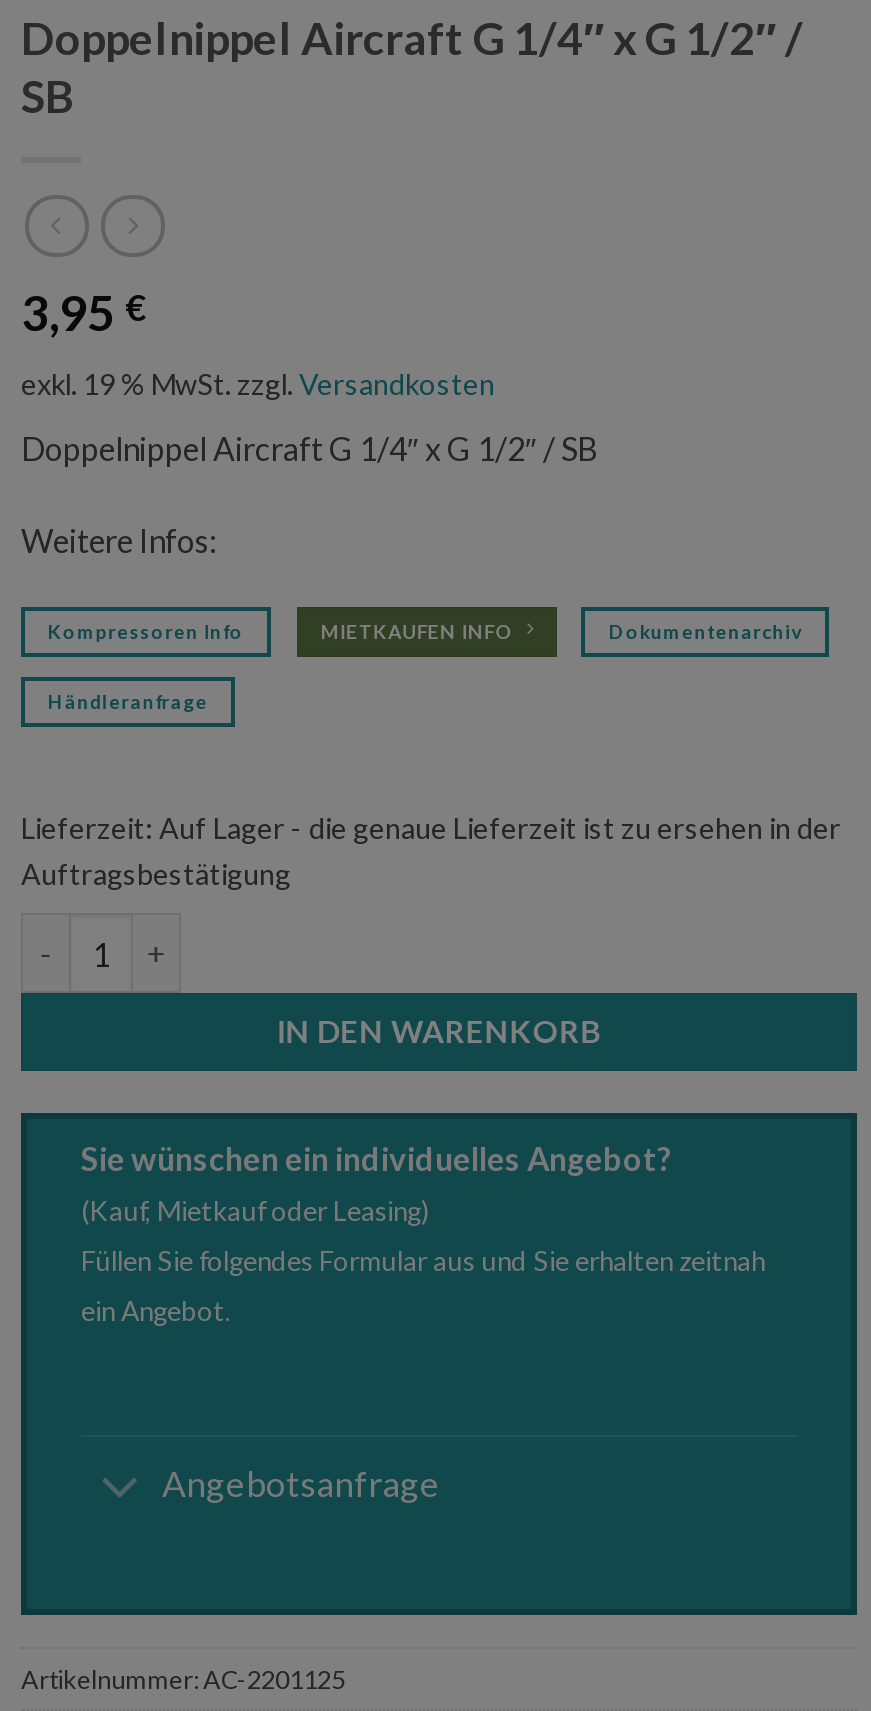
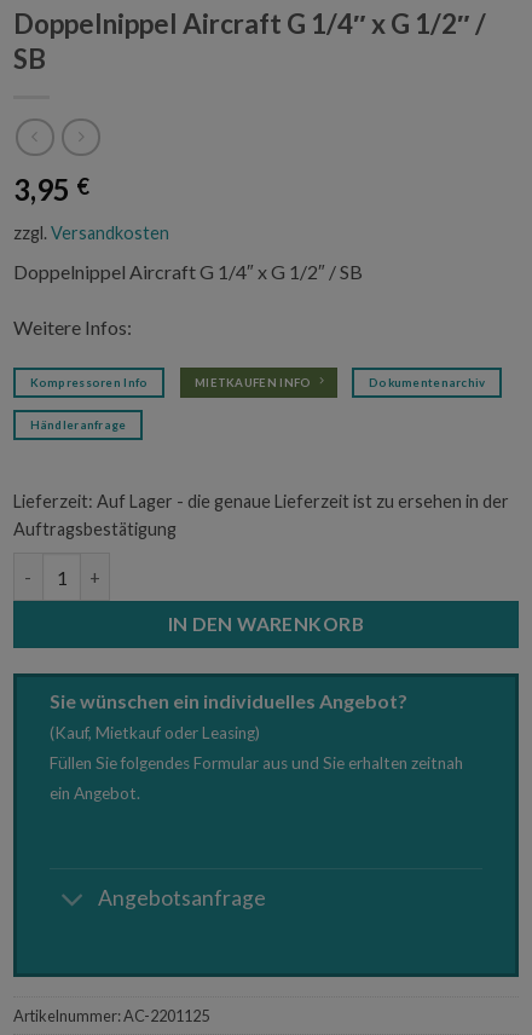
- exkl. 19 % MwSt. zzgl. Versandkosten
+ zzgl. Versandkosten
